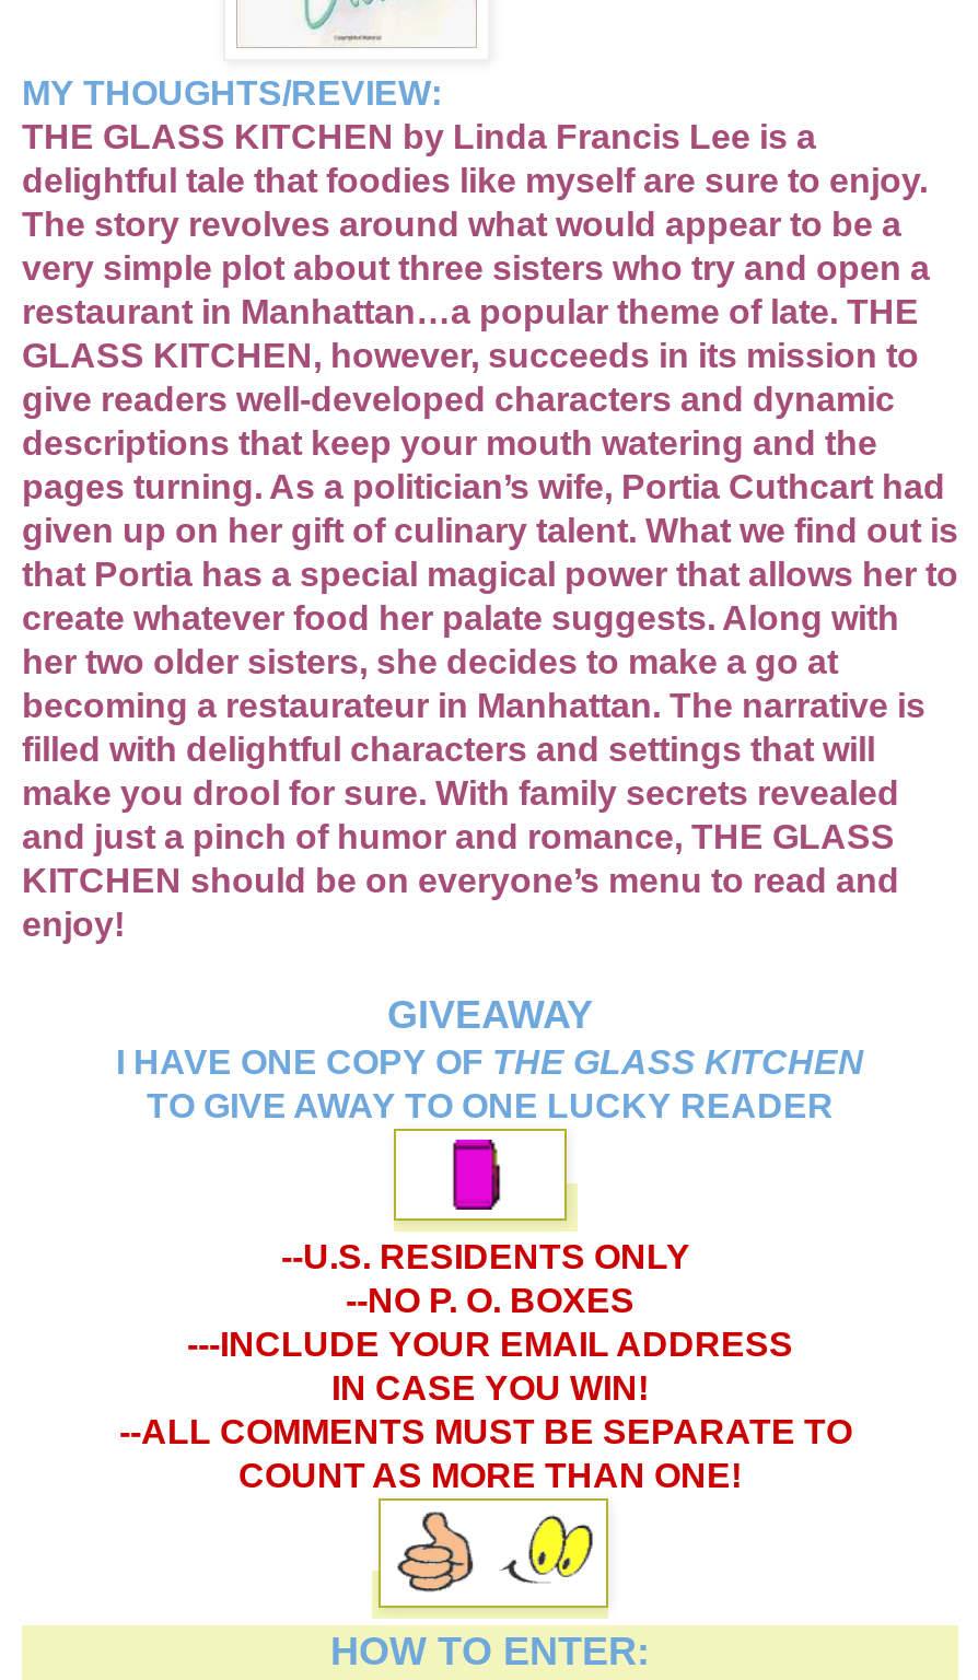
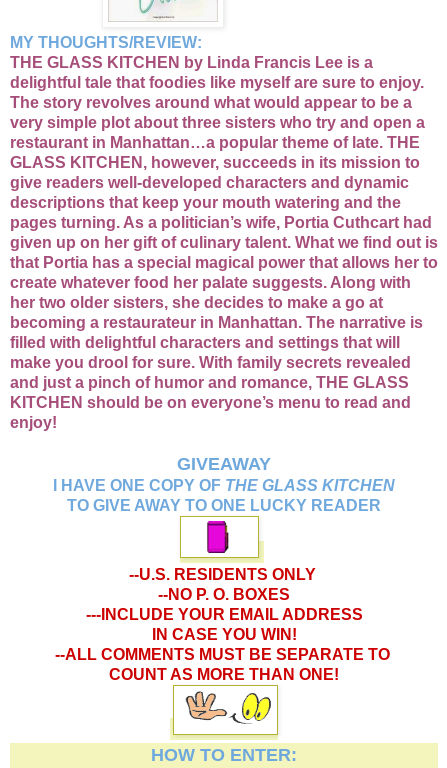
- [image]
+ [image]
